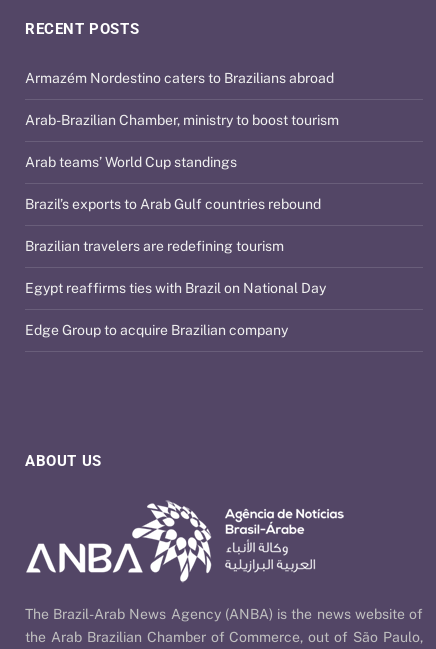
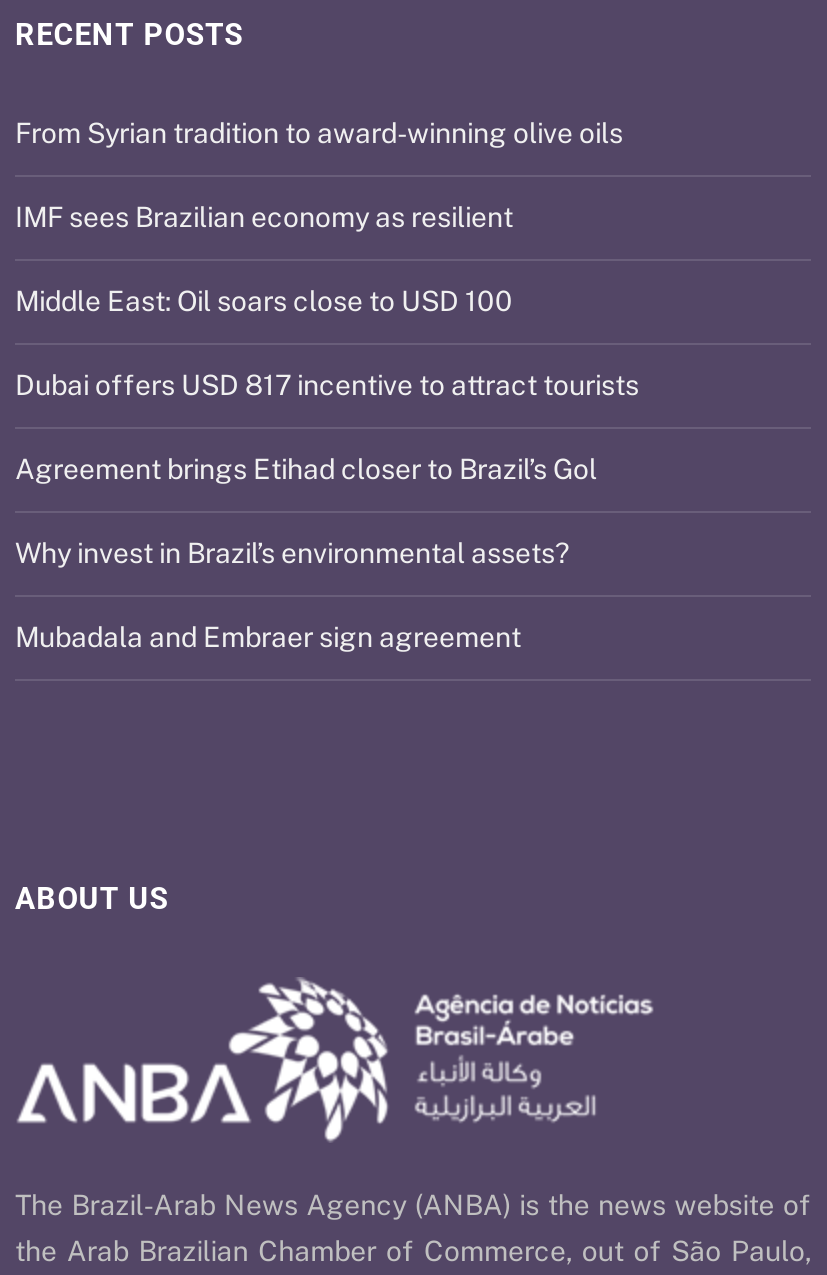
- Armazém Nordestino caters to Brazilians abroad
+ From Syrian tradition to award-winning olive oils

- Arab-Brazilian Chamber, ministry to boost tourism
+ IMF sees Brazilian economy as resilient

- Arab teams’ World Cup standings
+ Middle East: Oil soars close to USD 100

- Brazil’s exports to Arab Gulf countries rebound
+ Dubai offers USD 817 incentive to attract tourists

- Brazilian travelers are redefining tourism
+ Agreement brings Etihad closer to Brazil’s Gol

- Egypt reaffirms ties with Brazil on National Day
+ Why invest in Brazil’s environmental assets?

- Edge Group to acquire Brazilian company
+ Mubadala and Embraer sign agreement
